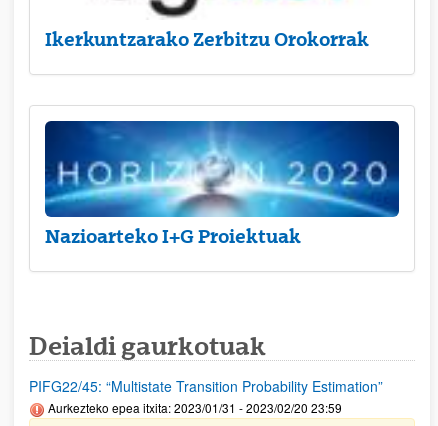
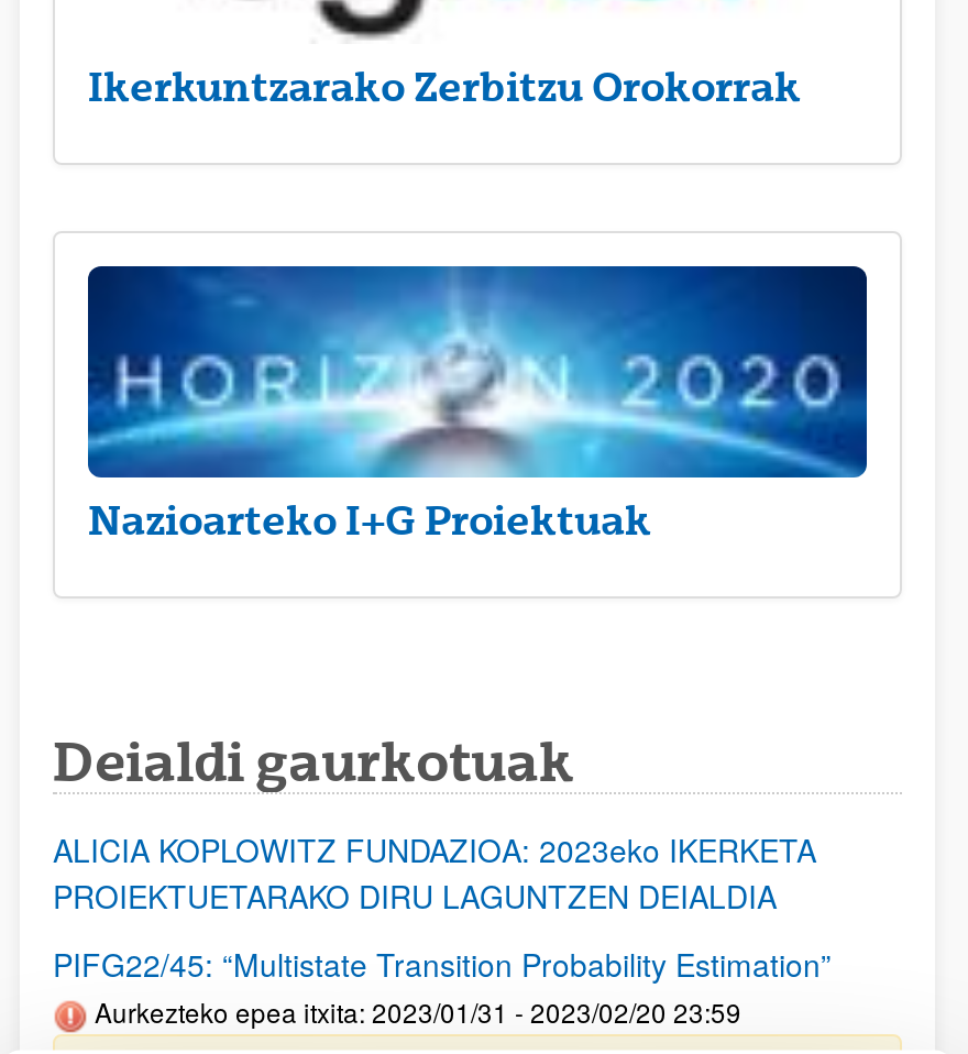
+ ALICIA KOPLOWITZ FUNDAZIOA: 2023eko IKERKETA
+ PROIEKTUETARAKO DIRU LAGUNTZEN DEIALDIA
